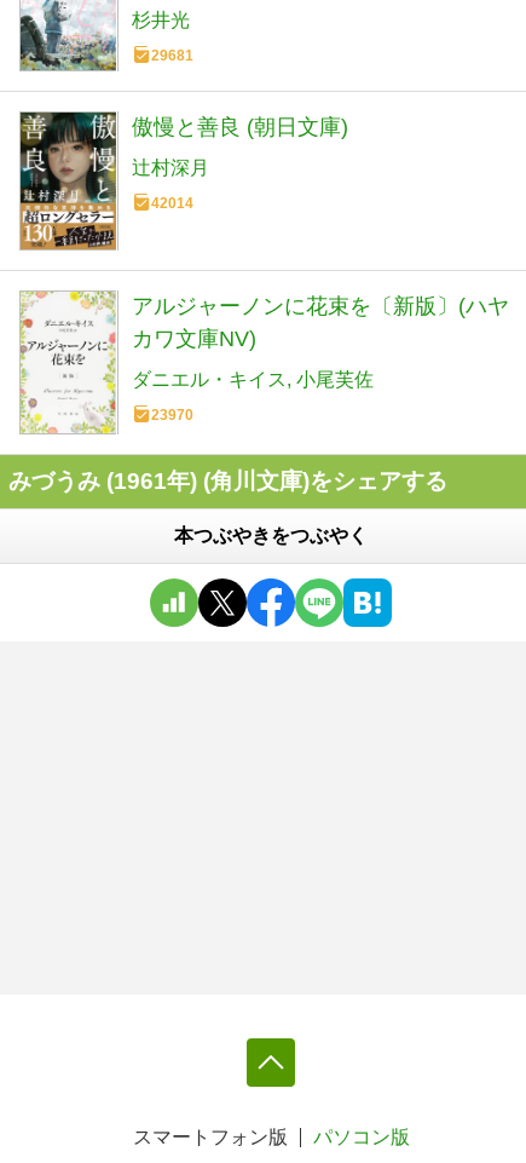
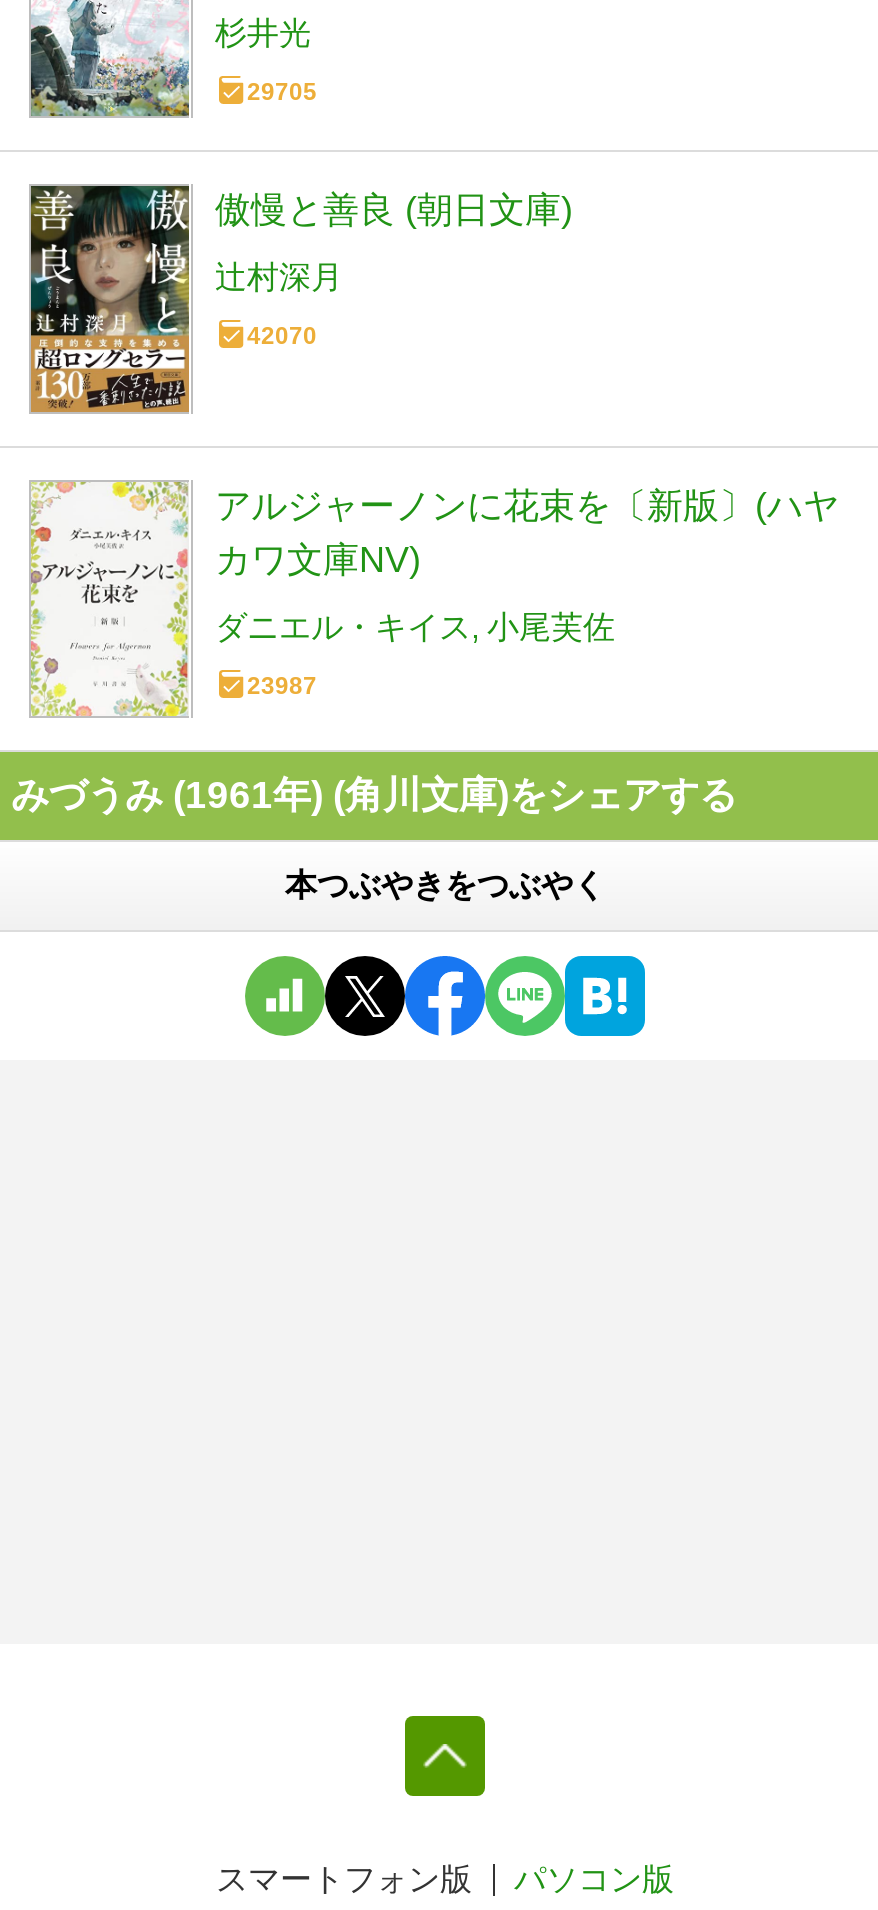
- 29681
+ 29705

- 42014
+ 42070

- 23970
+ 23987
